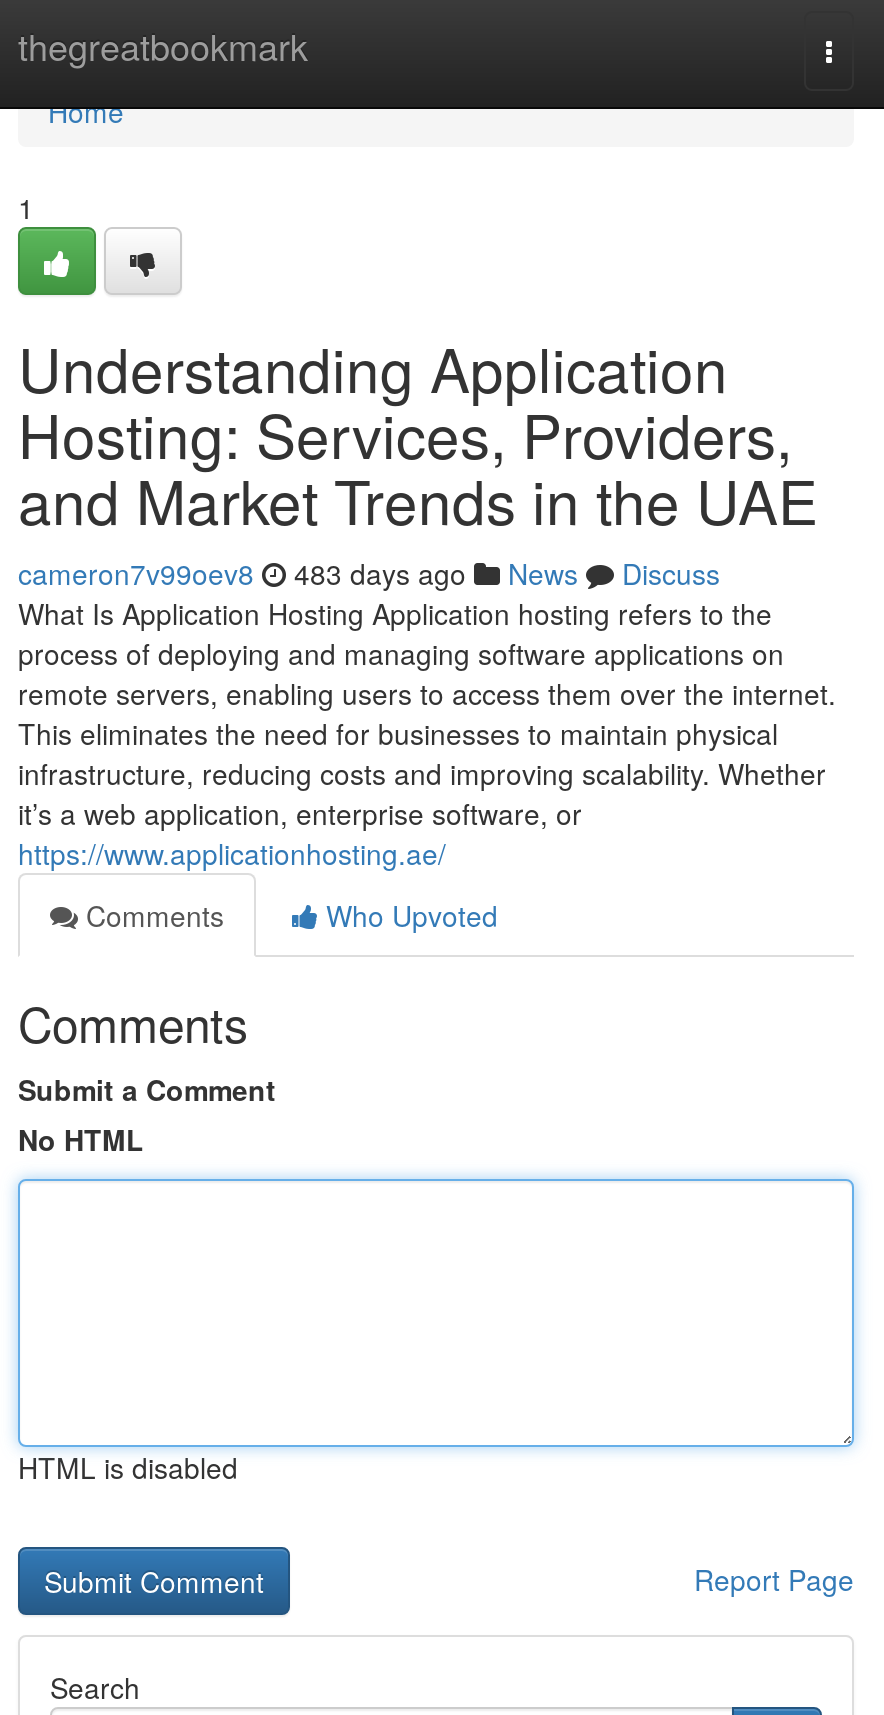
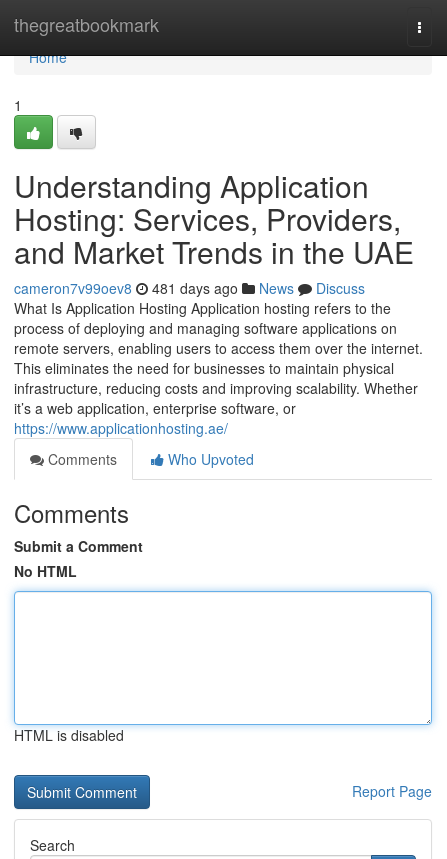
- cameron7v99oev8 483 days ago News Discuss
+ cameron7v99oev8 481 days ago News Discuss
